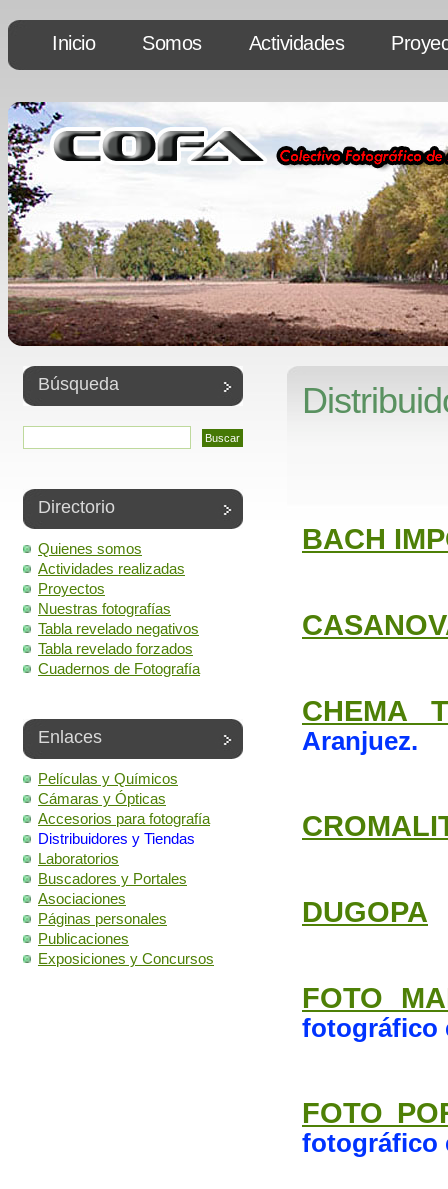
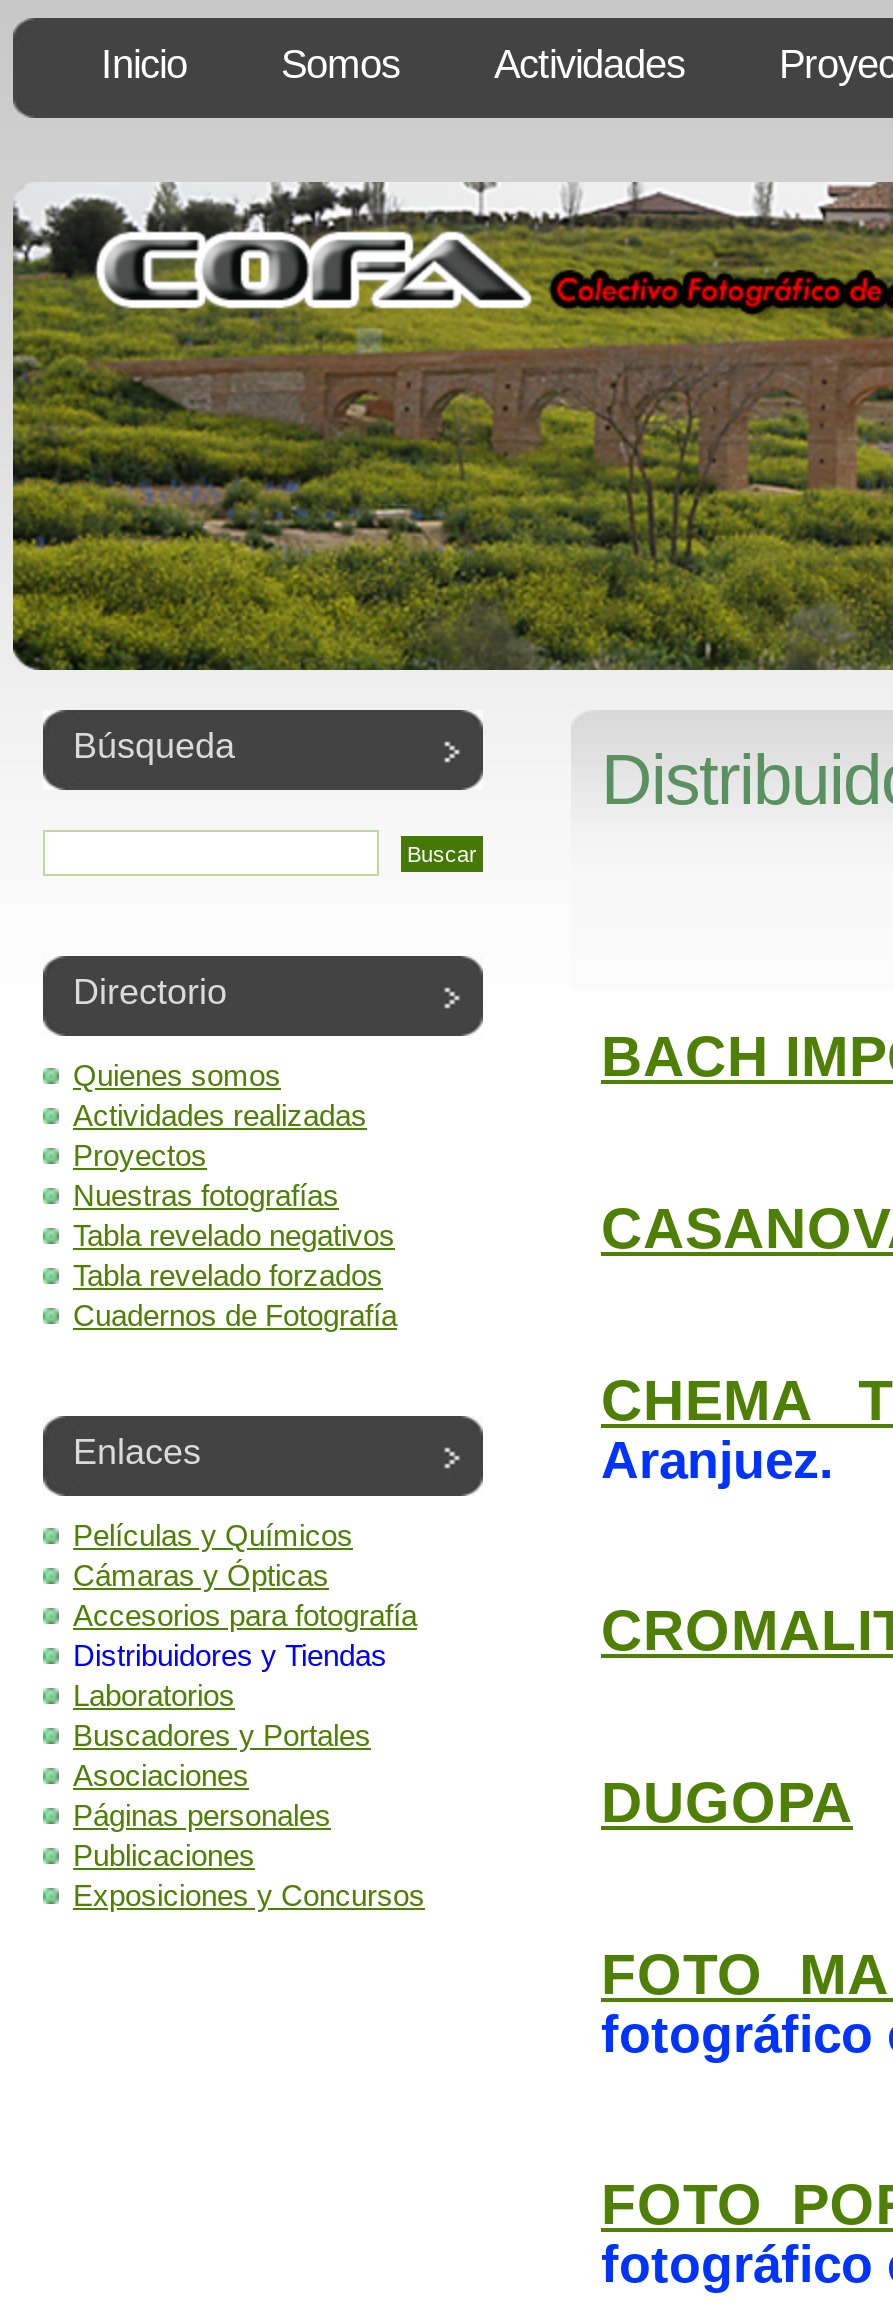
- [image]
+ [image]
